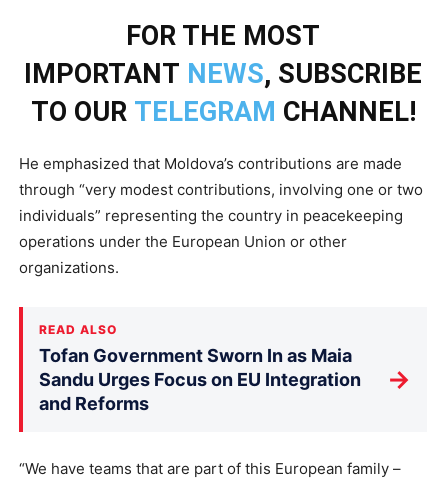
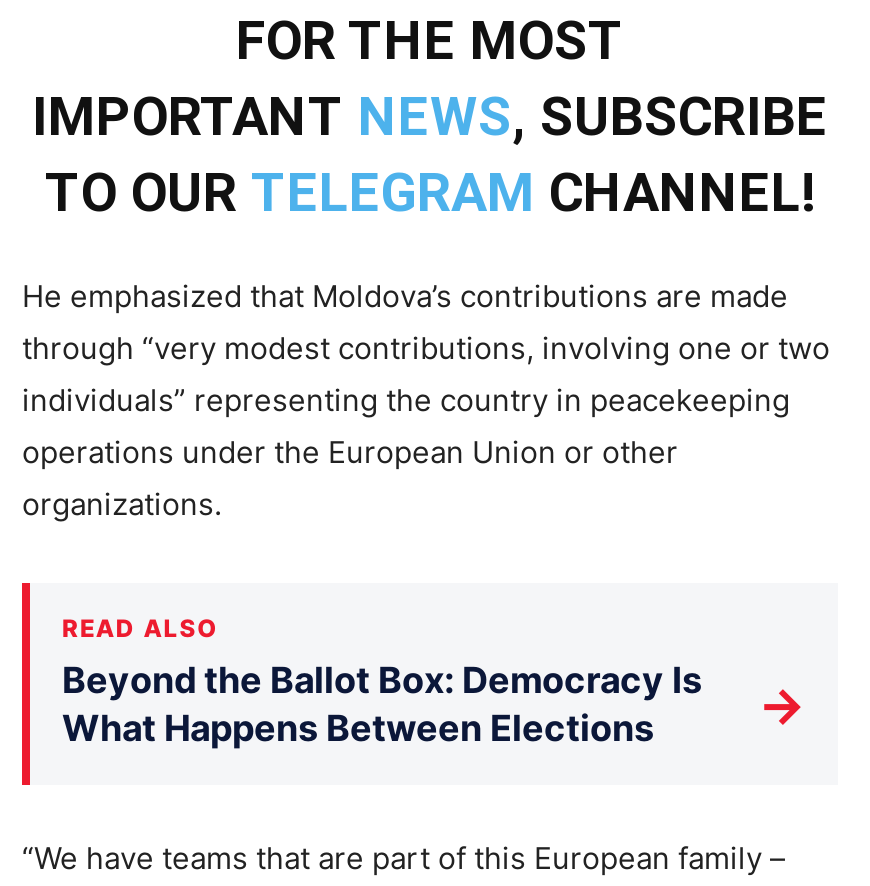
- Tofan Government Sworn In as Maia
- Sandu Urges Focus on EU Integration
- and Reforms
+ Beyond the Ballot Box: Democracy Is
+ What Happens Between Elections
